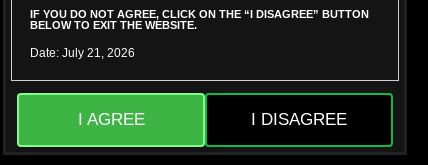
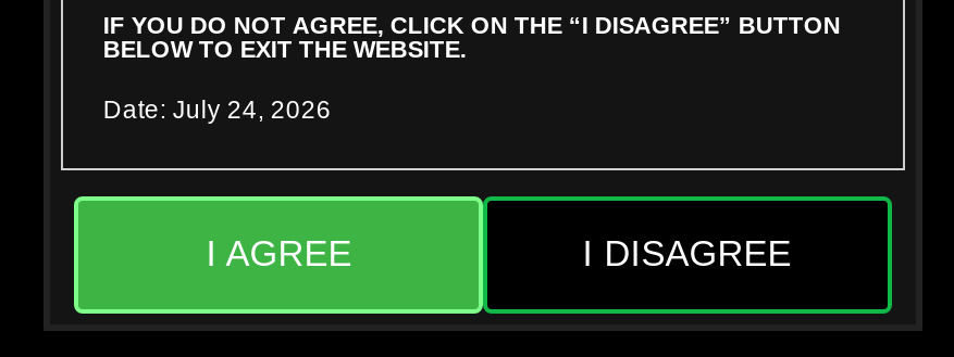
- Date: July 21, 2026
+ Date: July 24, 2026
